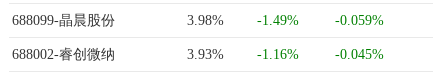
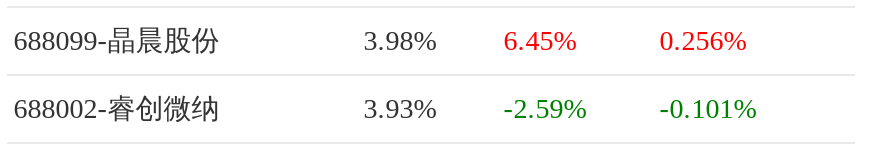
- -1.49%
+ 6.45%

- -0.059%
+ 0.256%

- -1.16%
+ -2.59%

- -0.045%
+ -0.101%
